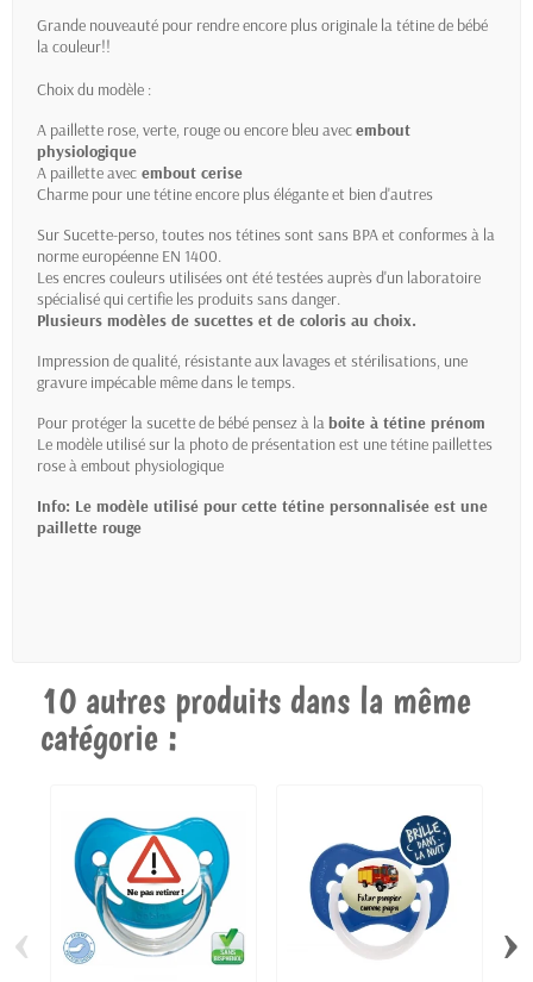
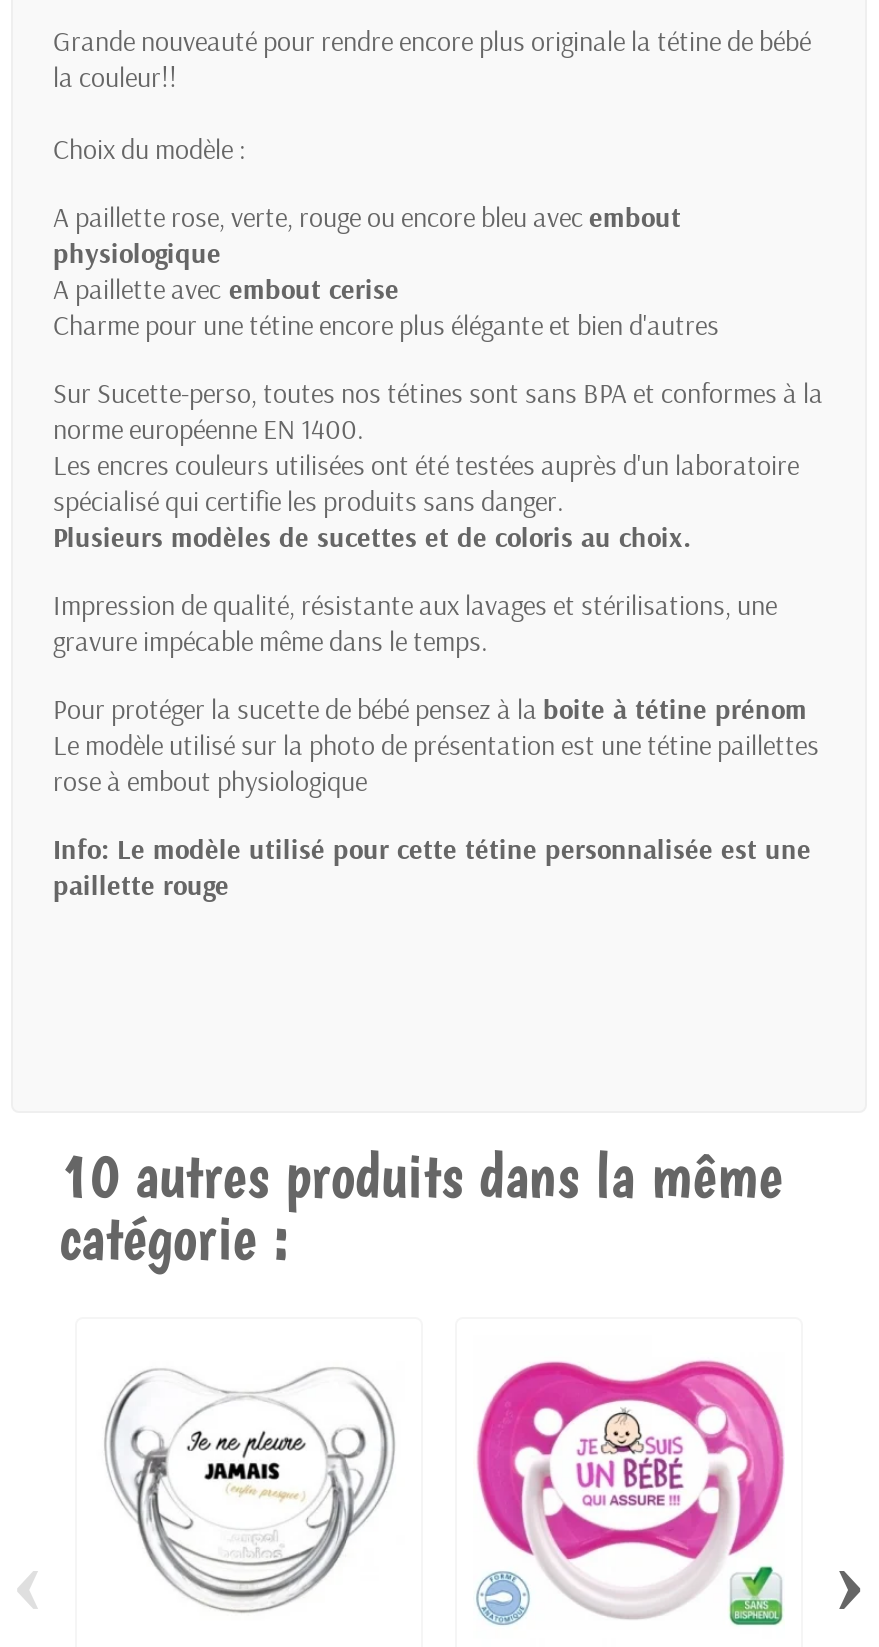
- [image]
+ [image]

- [image]
+ [image]
